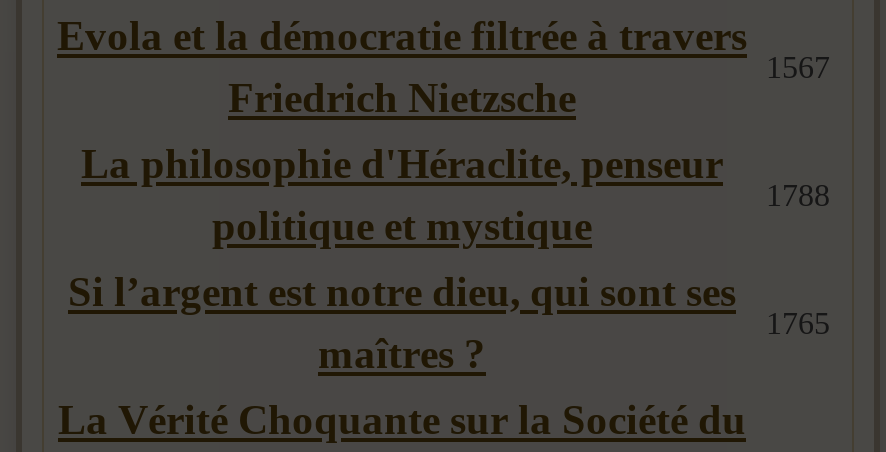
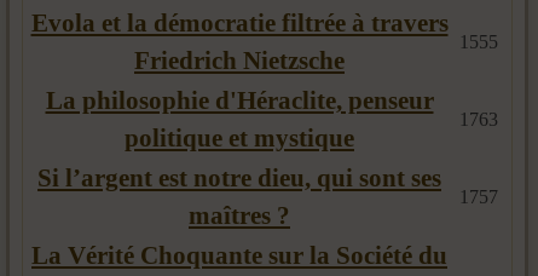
- 1567
+ 1555

- 1788
+ 1763

- 1765
+ 1757
